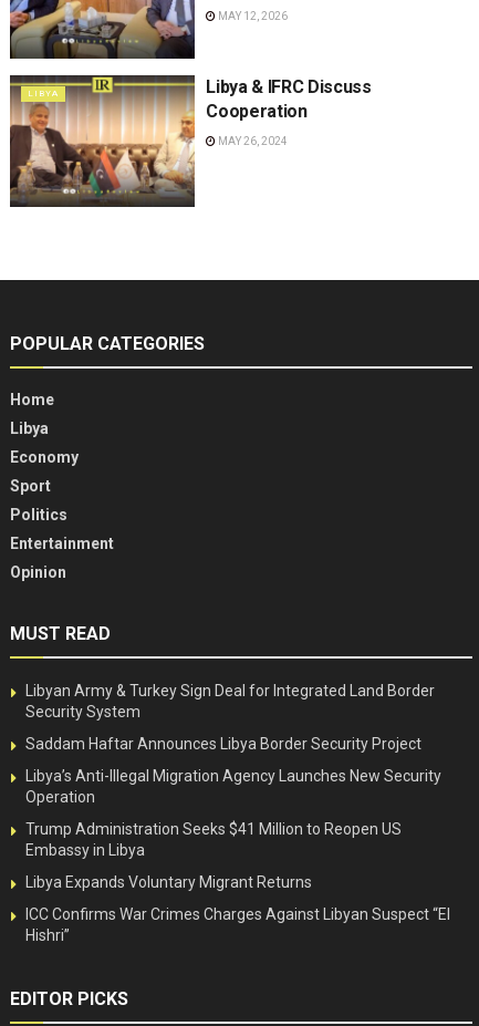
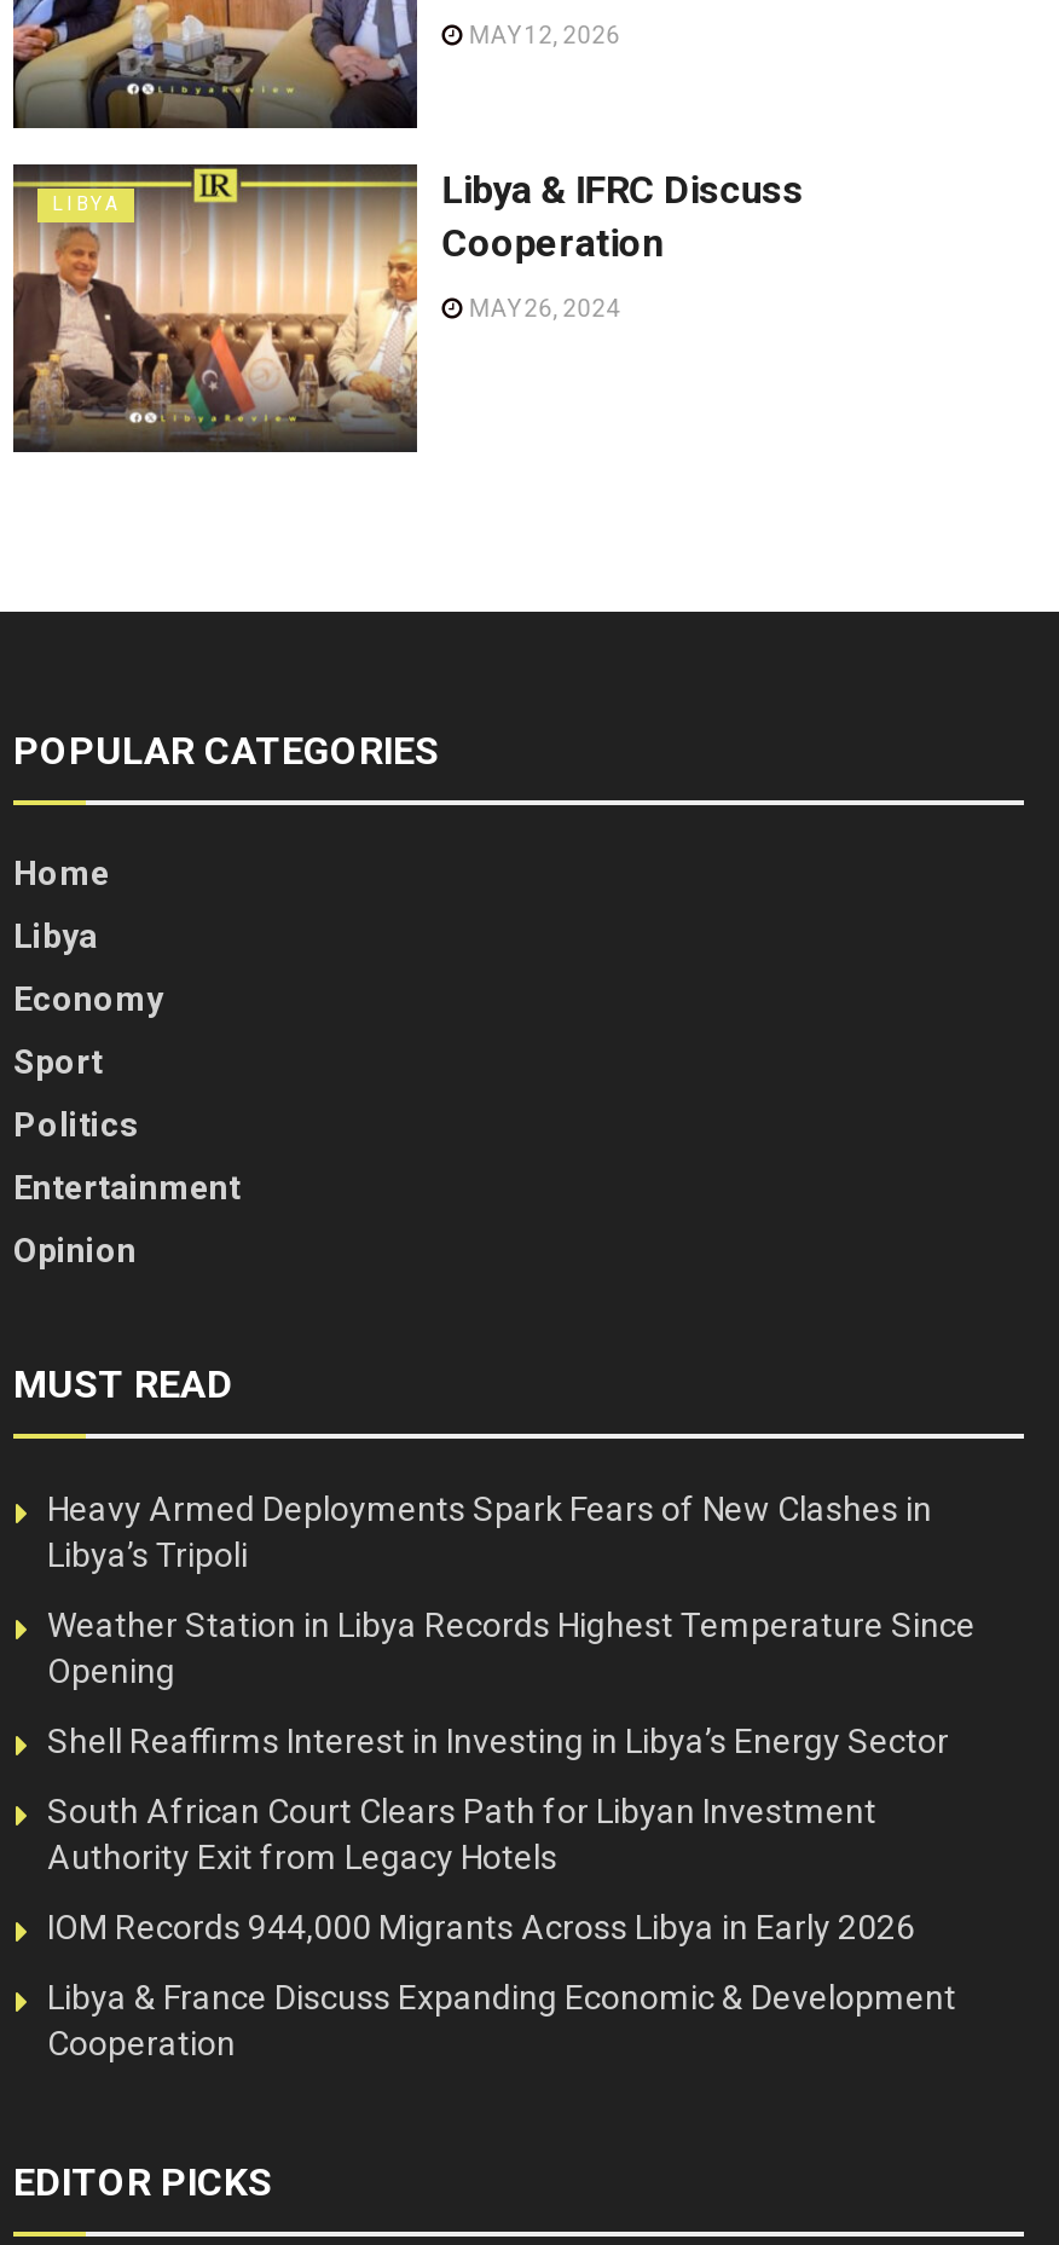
- Libyan Army & Turkey Sign Deal for Integrated Land Border
- Security System
+ Heavy Armed Deployments Spark Fears of New Clashes in
+ Libya’s Tripoli

- Saddam Haftar Announces Libya Border Security Project
+ Weather Station in Libya Records Highest Temperature Since
+ Opening

- Libya’s Anti-Illegal Migration Agency Launches New Security
- Operation
+ Shell Reaffirms Interest in Investing in Libya’s Energy Sector

- Trump Administration Seeks $41 Million to Reopen US
- Embassy in Libya
+ South African Court Clears Path for Libyan Investment
+ Authority Exit from Legacy Hotels

- Libya Expands Voluntary Migrant Returns
+ IOM Records 944,000 Migrants Across Libya in Early 2026

- ICC Confirms War Crimes Charges Against Libyan Suspect “El
- Hishri”
+ Libya & France Discuss Expanding Economic & Development
+ Cooperation
